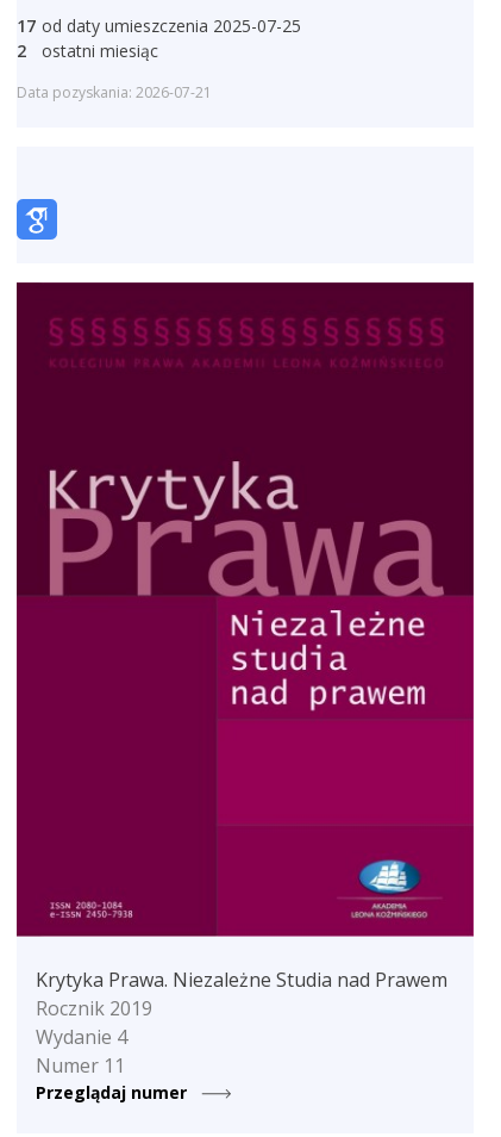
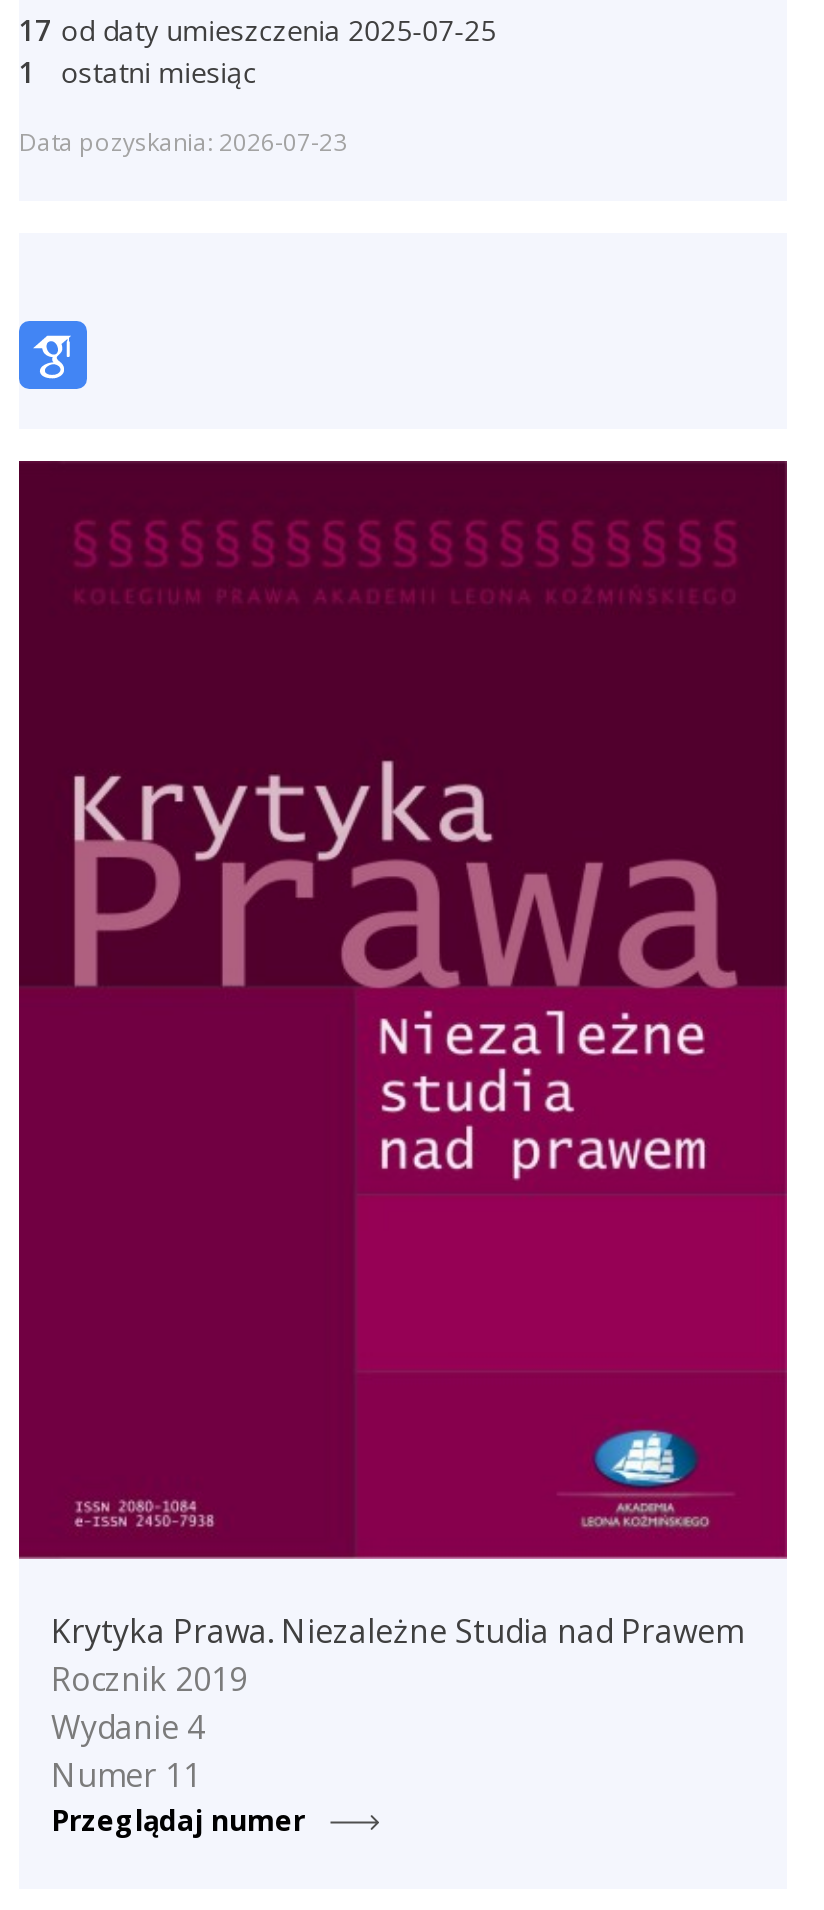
- 2 ostatni miesiąc
+ 1 ostatni miesiąc

- Data pozyskania: 2026-07-21
+ Data pozyskania: 2026-07-23
